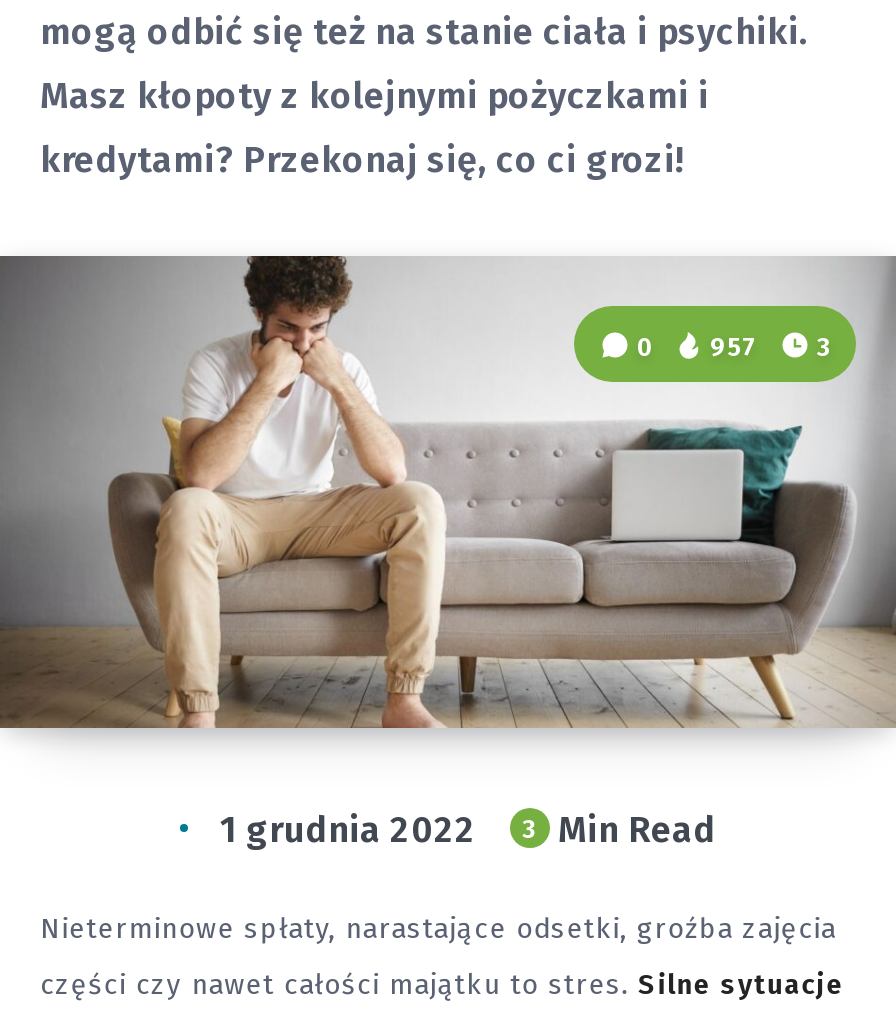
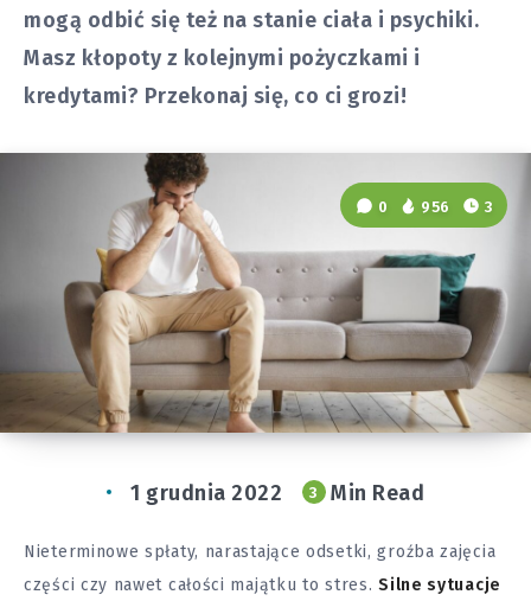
- 0 957 3
+ 0 956 3
